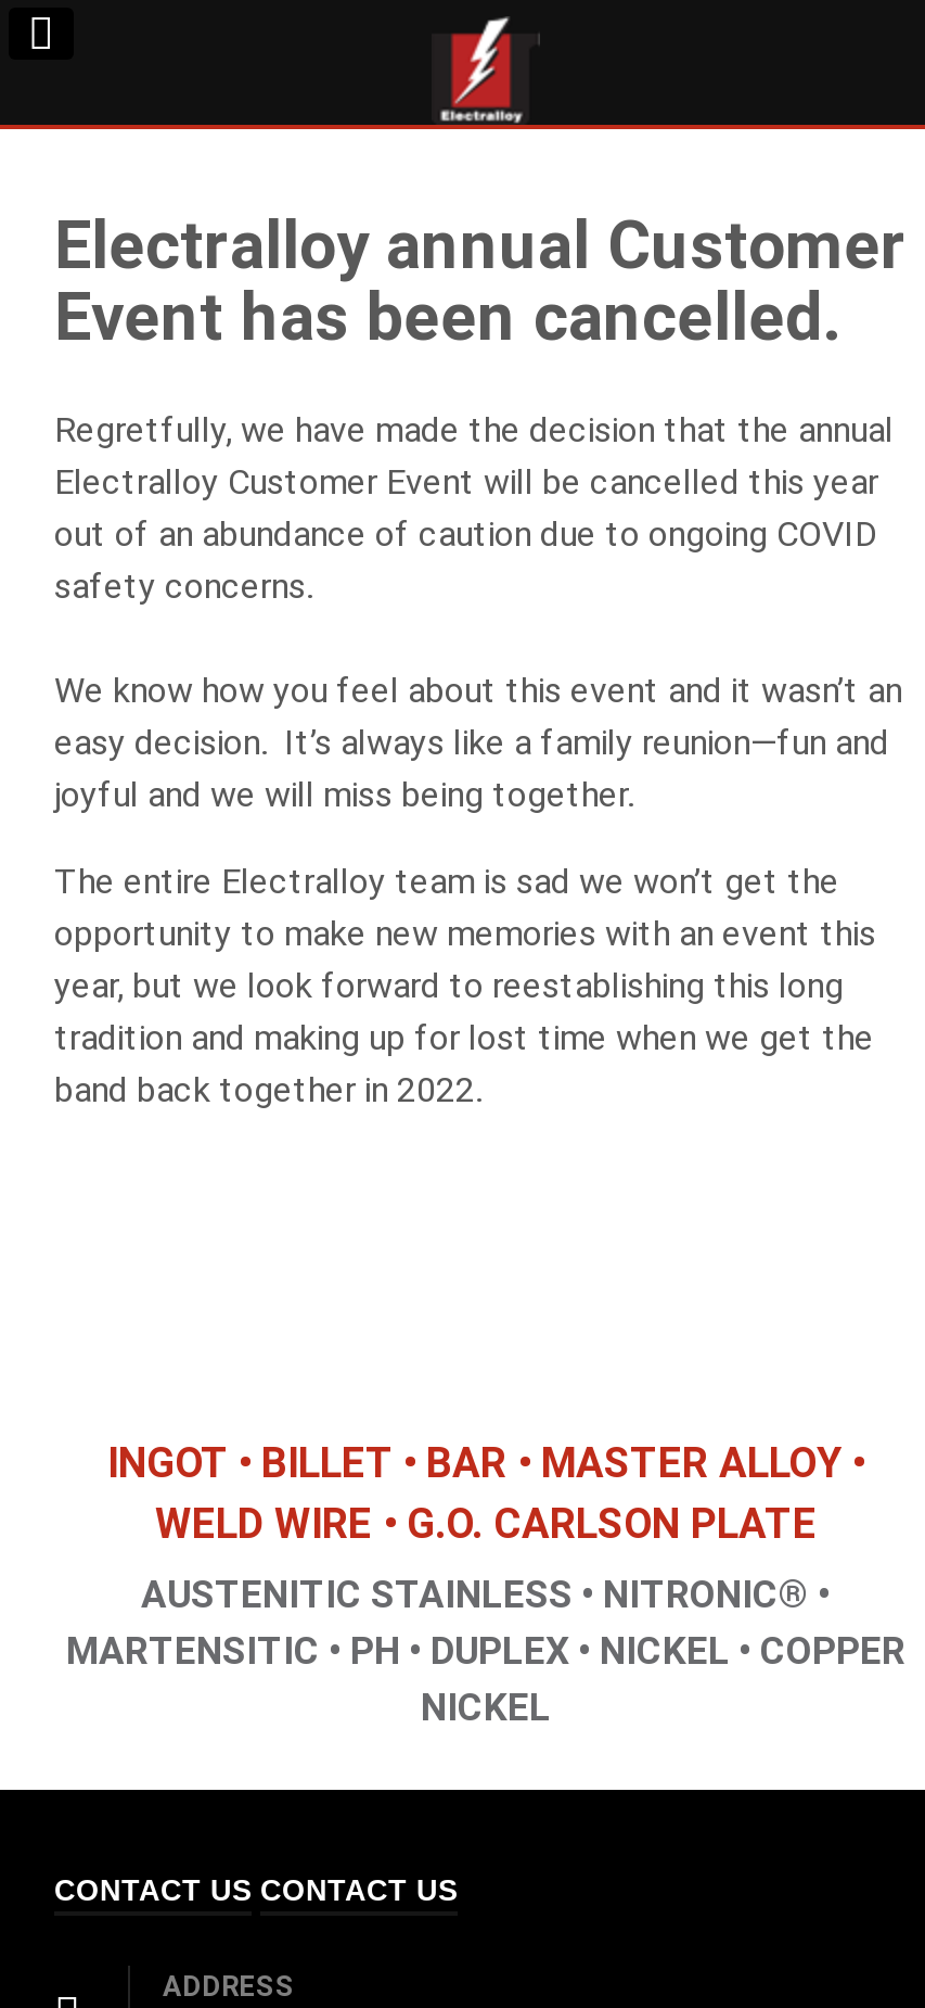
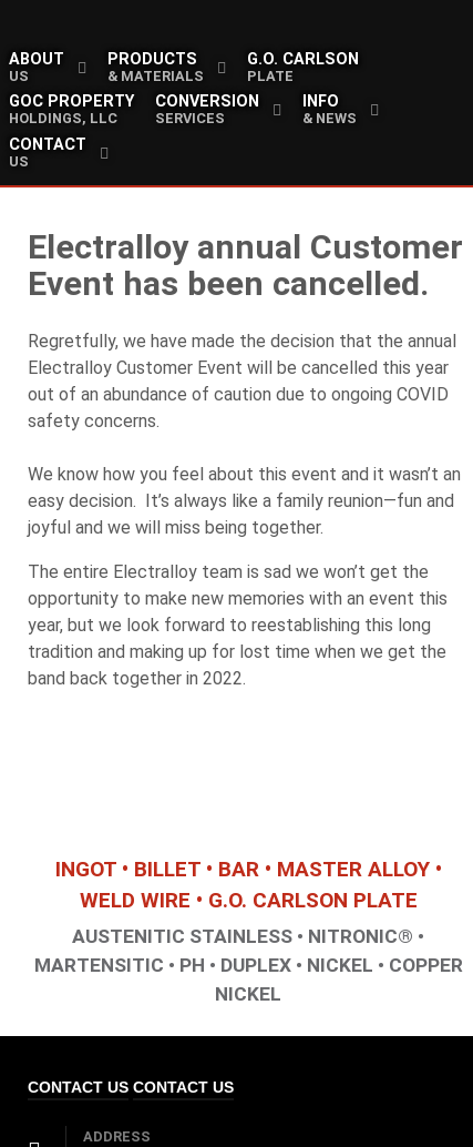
+ ABOUT
+ US

+ G.O. CARLSON
+ PLATE
+ GOC PROPERTY
+ HOLDINGS, LLC

+ INFO
+ & NEWS
+ CONTACT
+ US

+ PRODUCTS
+ & MATERIALS

+ CONVERSION
+ SERVICES

- [image]
